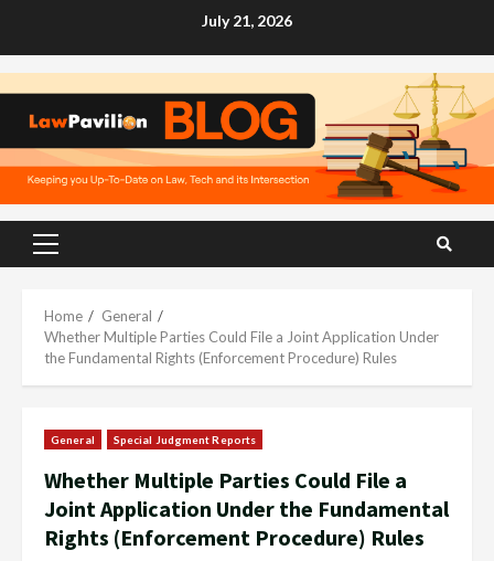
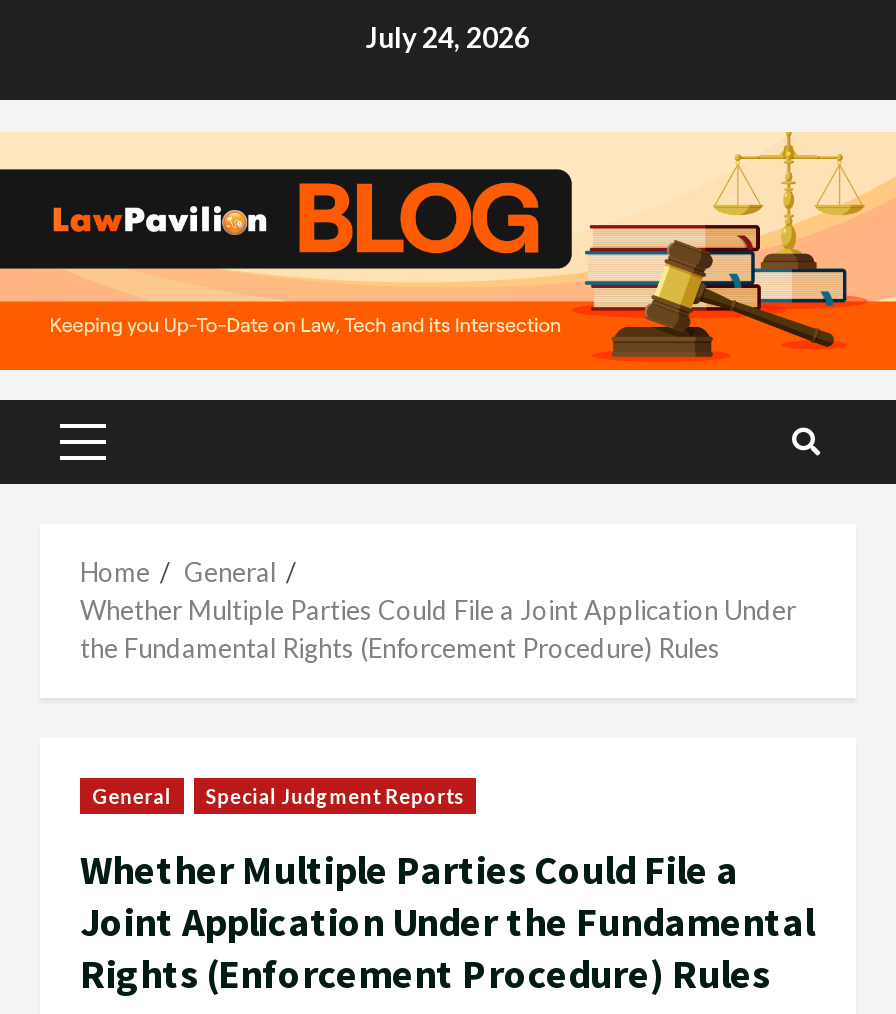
- July 21, 2026
+ July 24, 2026
